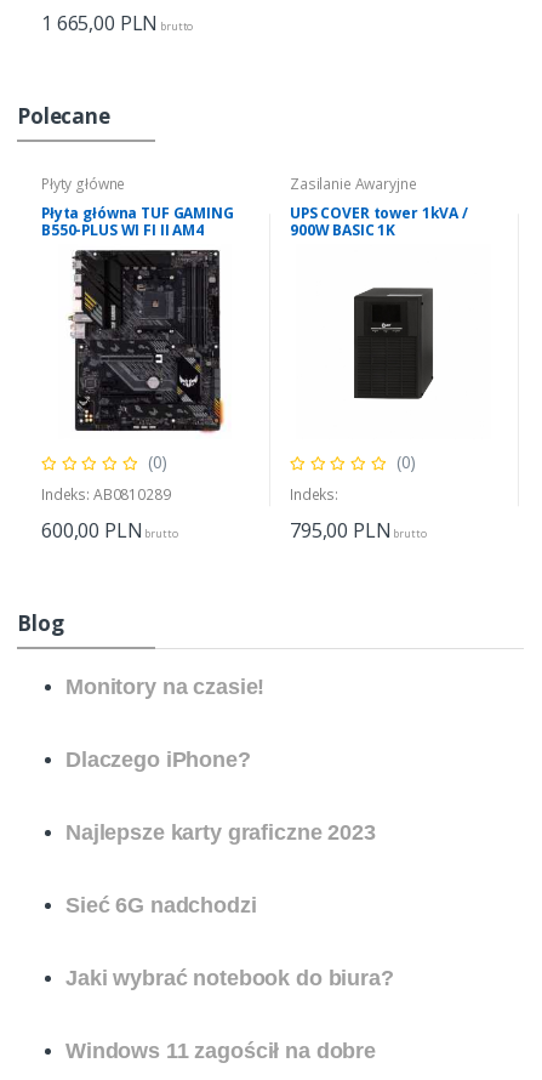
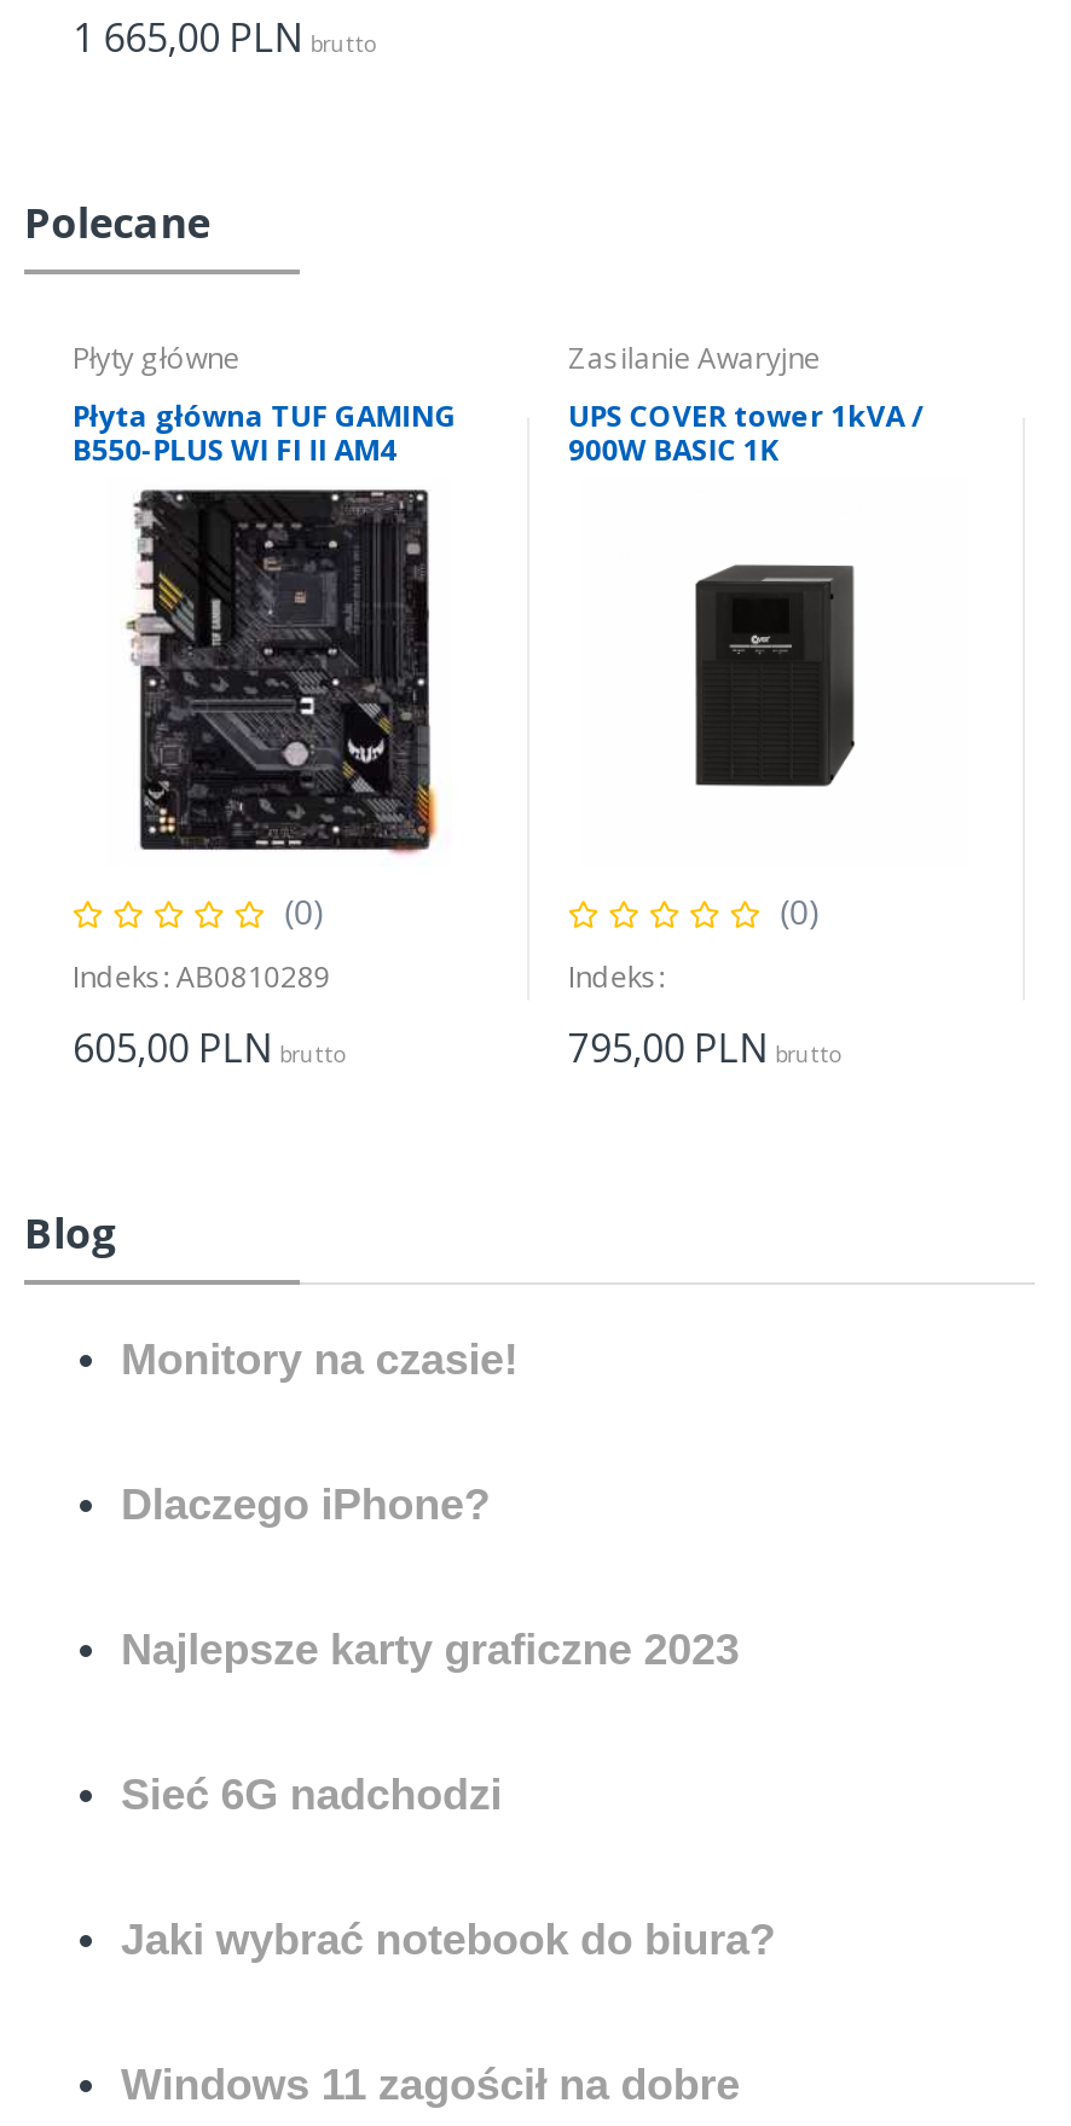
- 600,00 PLN brutto
+ 605,00 PLN brutto
